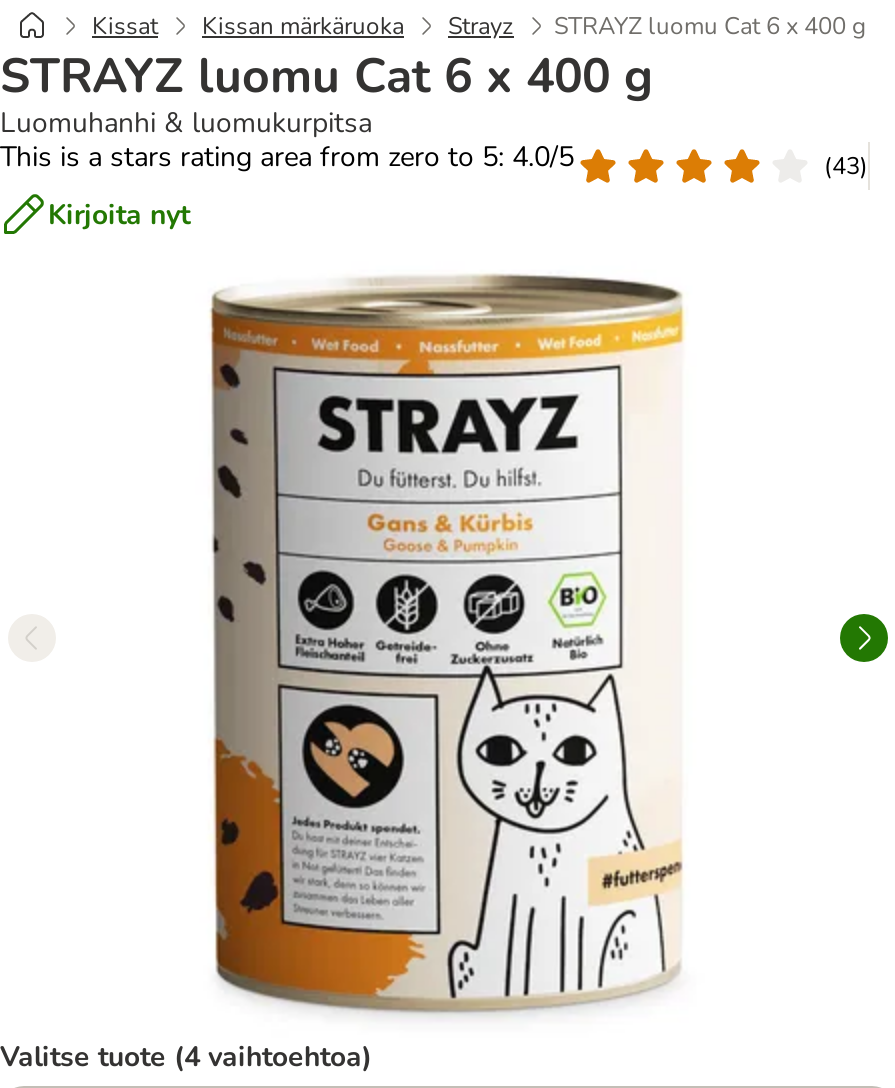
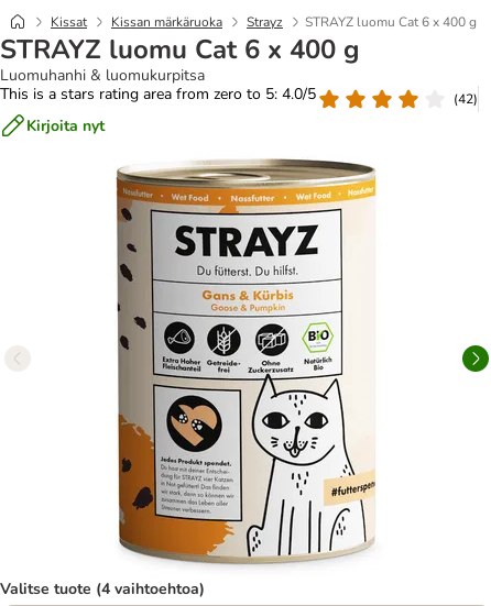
- (43)
+ (42)
